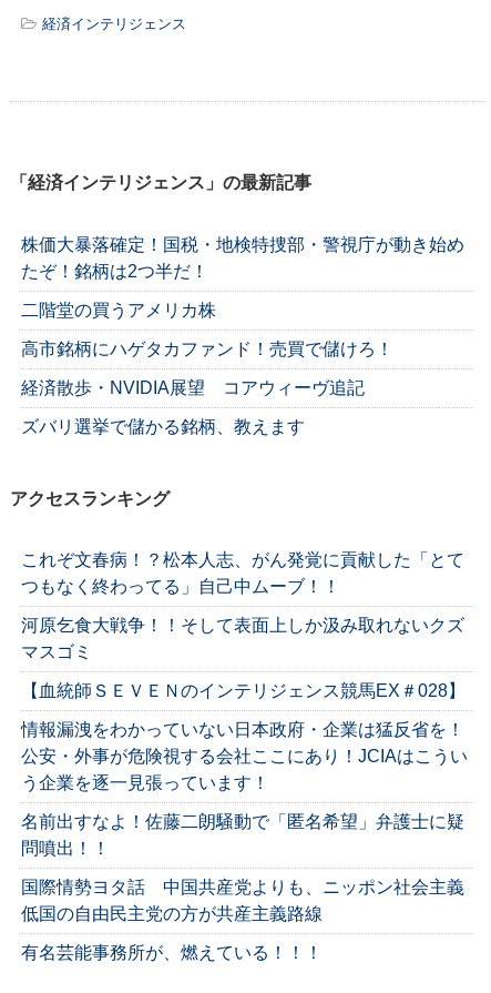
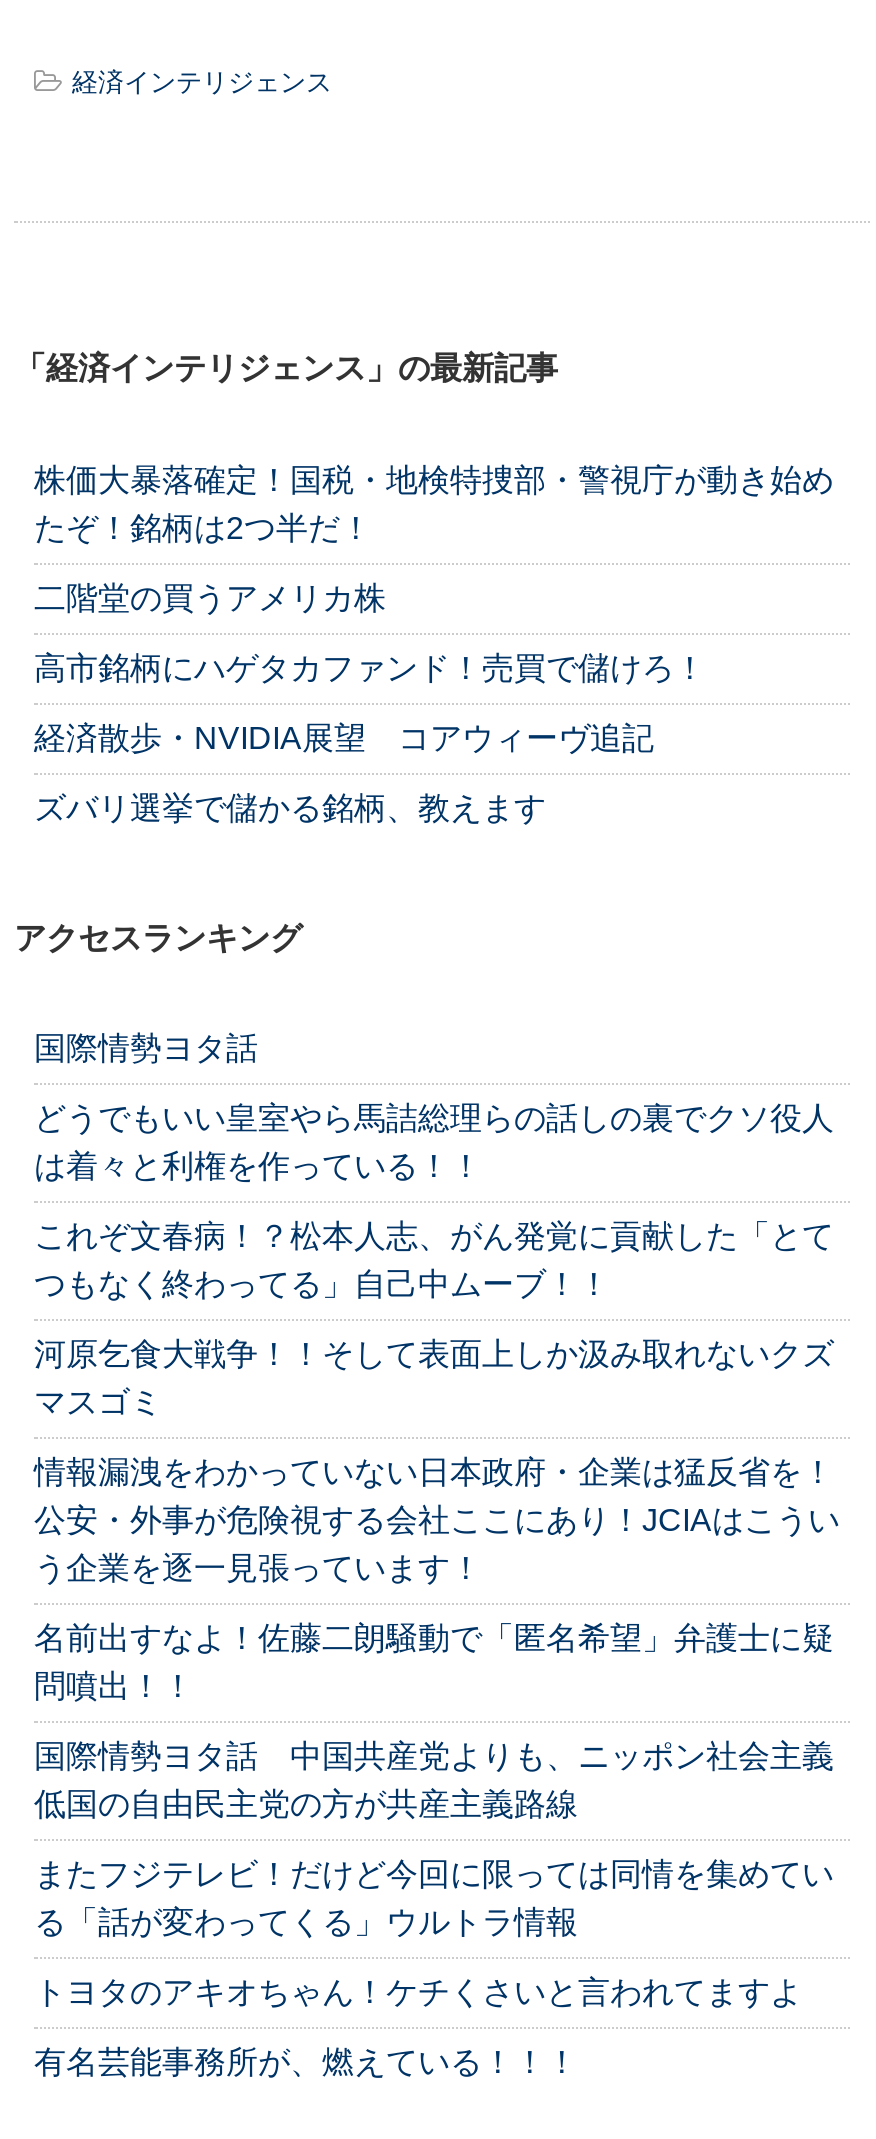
+ 国際情勢ヨタ話
+ どうでもいい皇室やら馬詰総理らの話しの裏でクソ役人
+ は着々と利権を作っている！！

- 【血統師ＳＥＶＥＮのインテリジェンス競馬EX＃028】

+ またフジテレビ！だけど今回に限っては同情を集めてい
+ る「話が変わってくる」ウルトラ情報
+ トヨタのアキオちゃん！ケチくさいと言われてますよ
